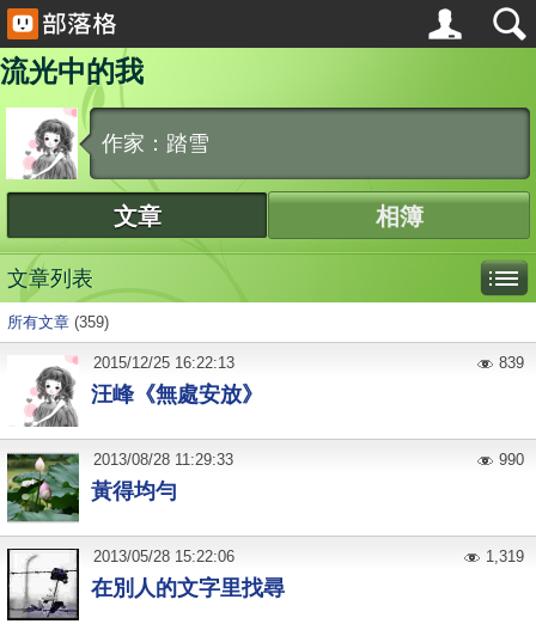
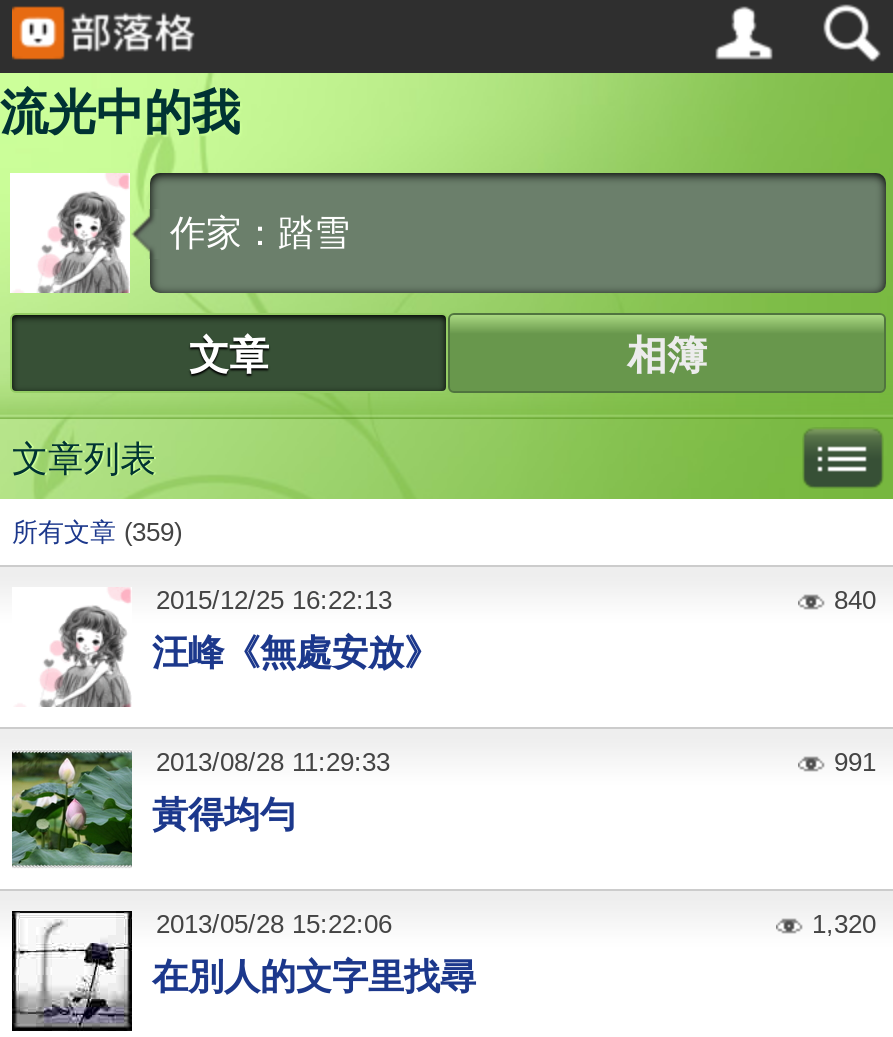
- 839
+ 840

- 990
+ 991

- 1,319
+ 1,320
